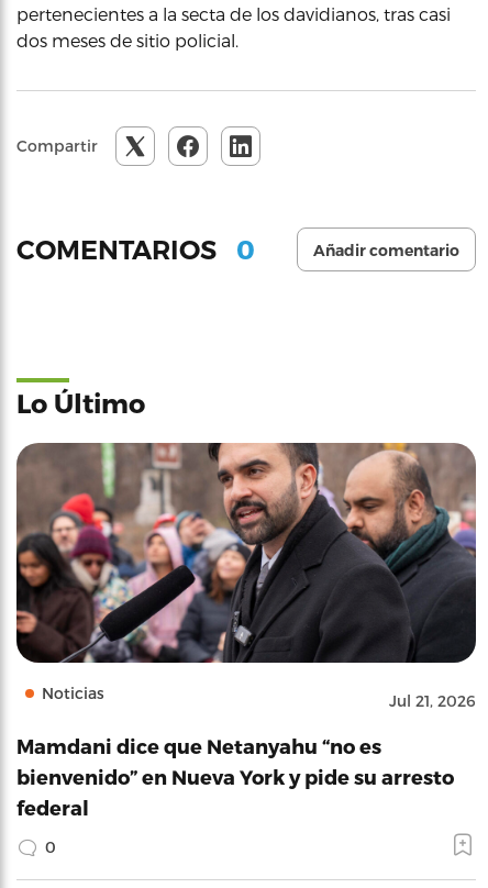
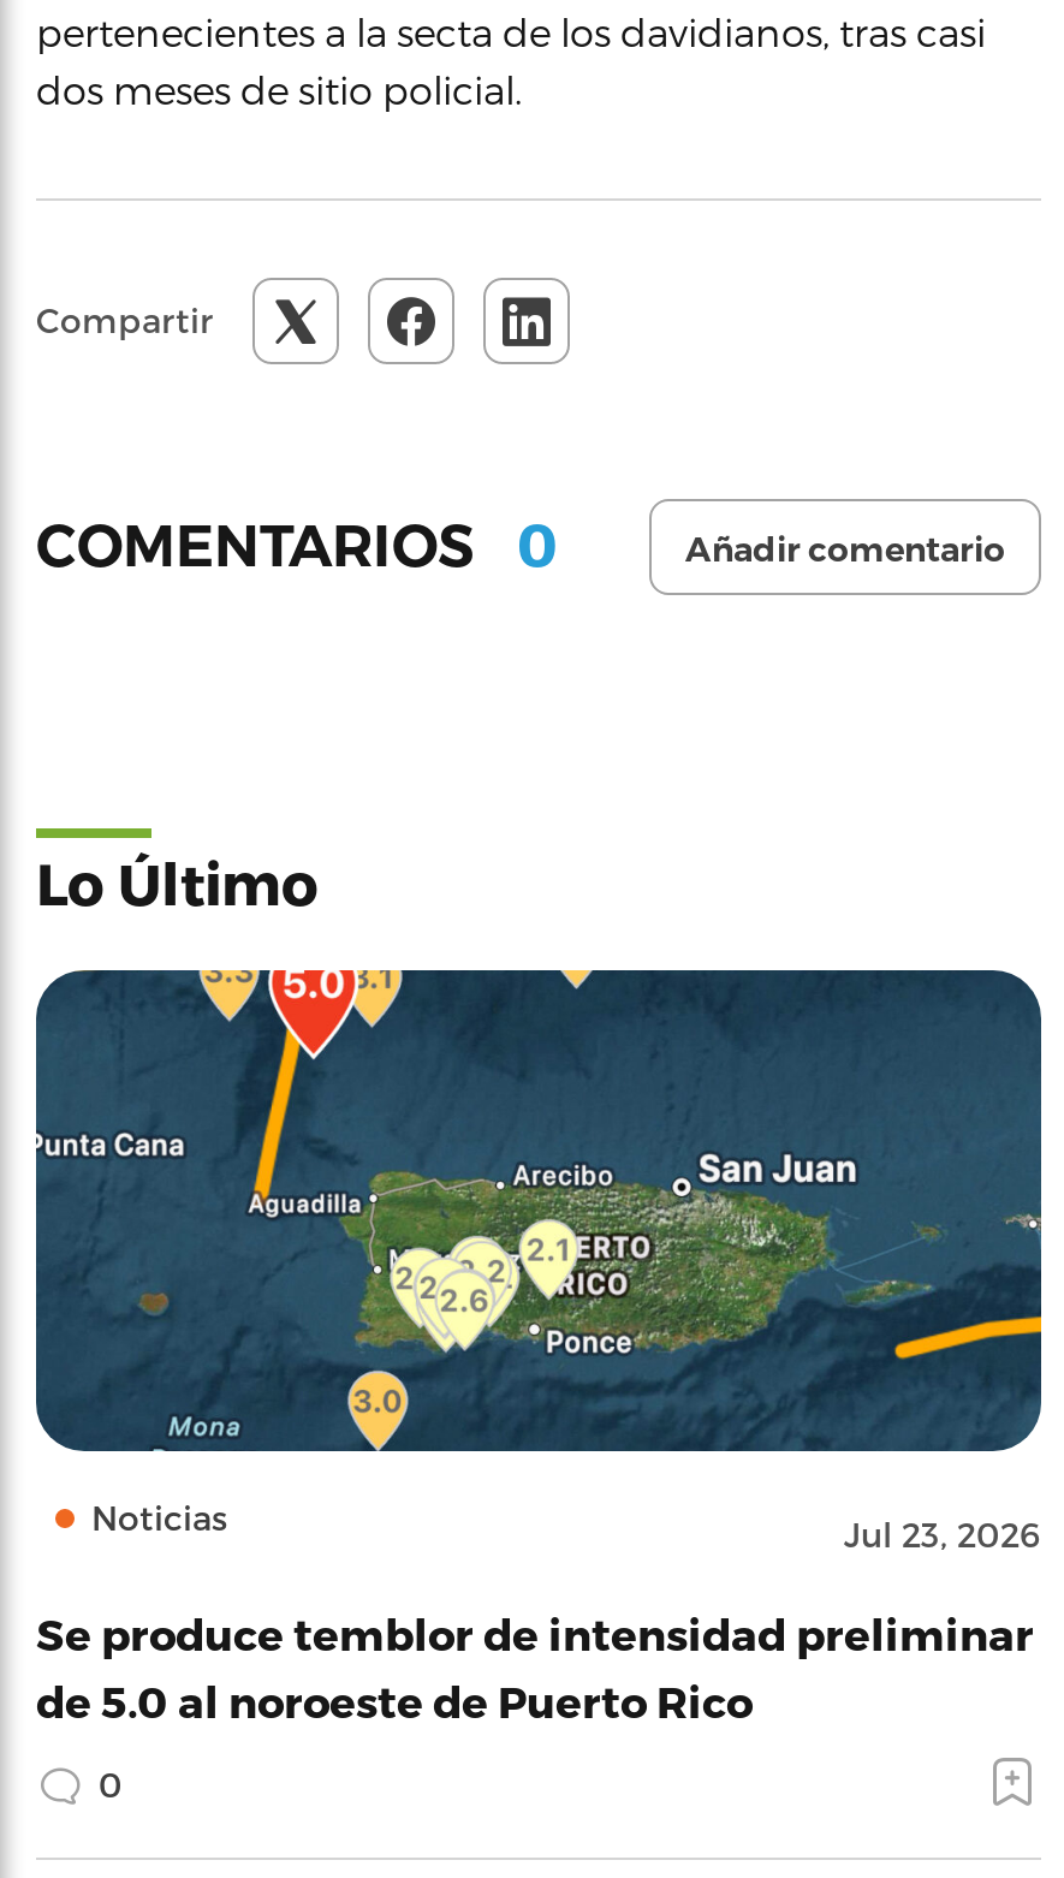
- [image]
- Jul 21, 2026
+ [image]
+ Jul 23, 2026

- Mamdani dice que Netanyahu “no es
- bienvenido” en Nueva York y pide su arresto
- federal
+ Se produce temblor de intensidad preliminar
+ de 5.0 al noroeste de Puerto Rico
